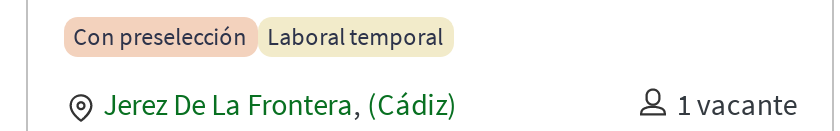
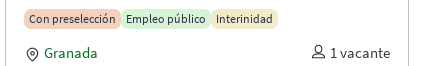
- Laboral temporal
+ Empleo público
+ Interinidad

- Jerez De La Frontera, (Cádiz)
+ Granada
